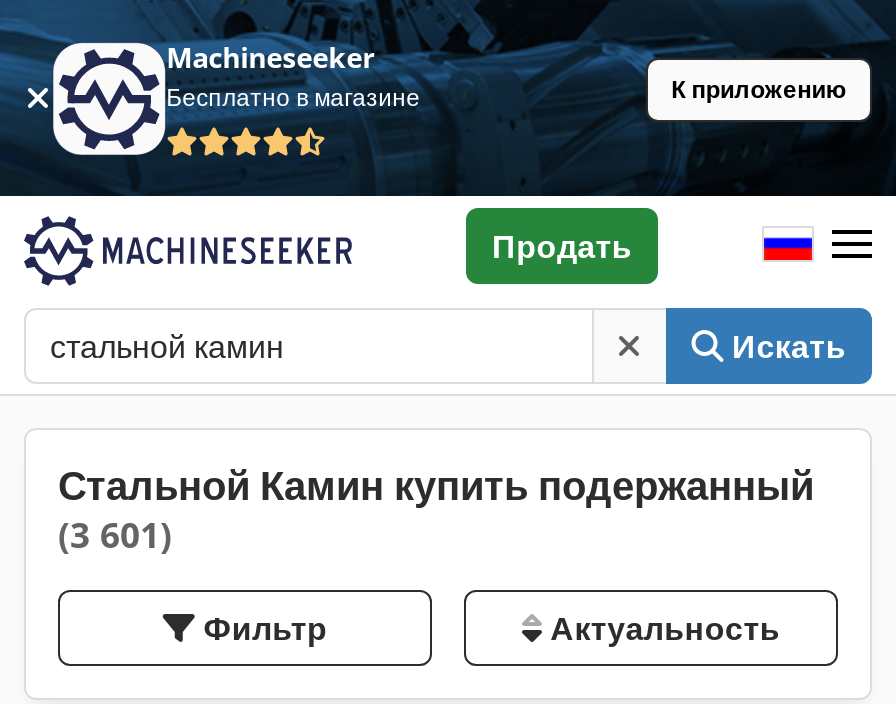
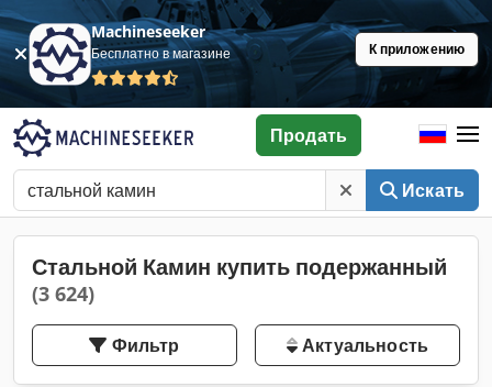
- (3 601)
+ (3 624)
